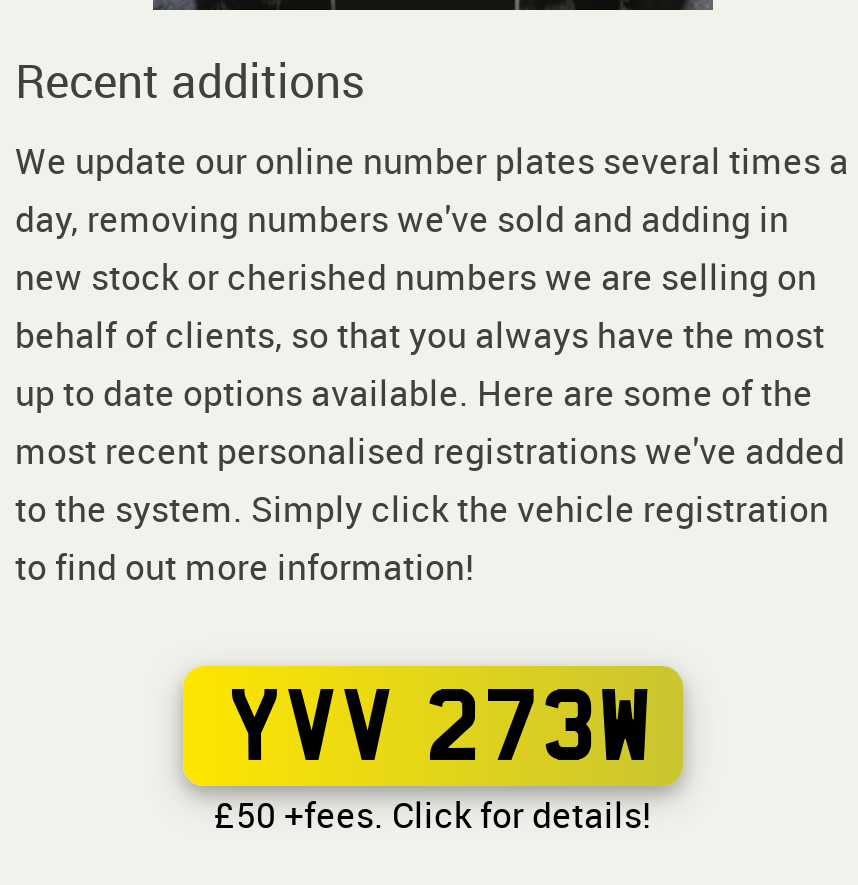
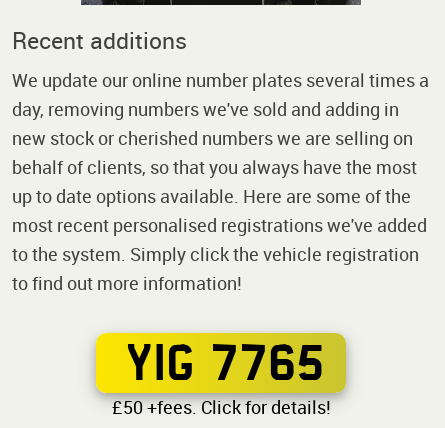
- YVV 273W
+ YIG 7765
